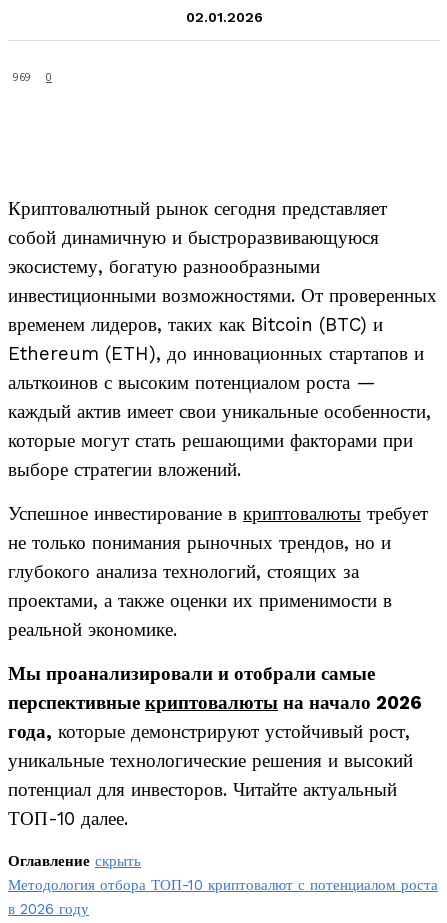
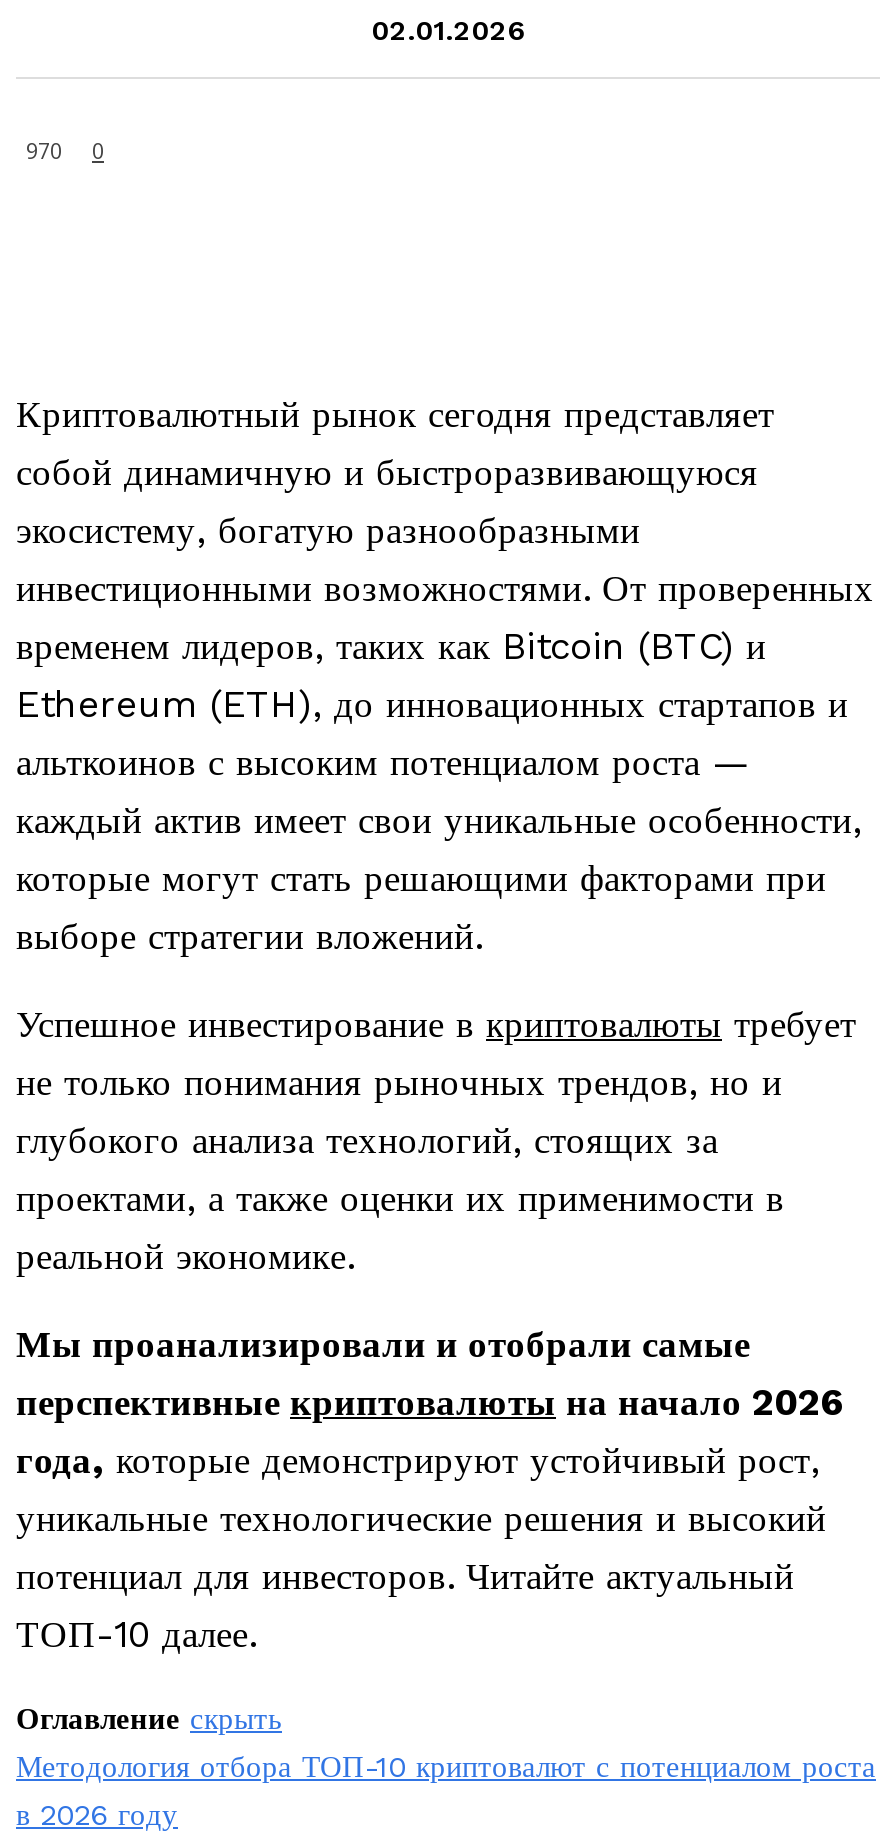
- 969 0
+ 970 0
